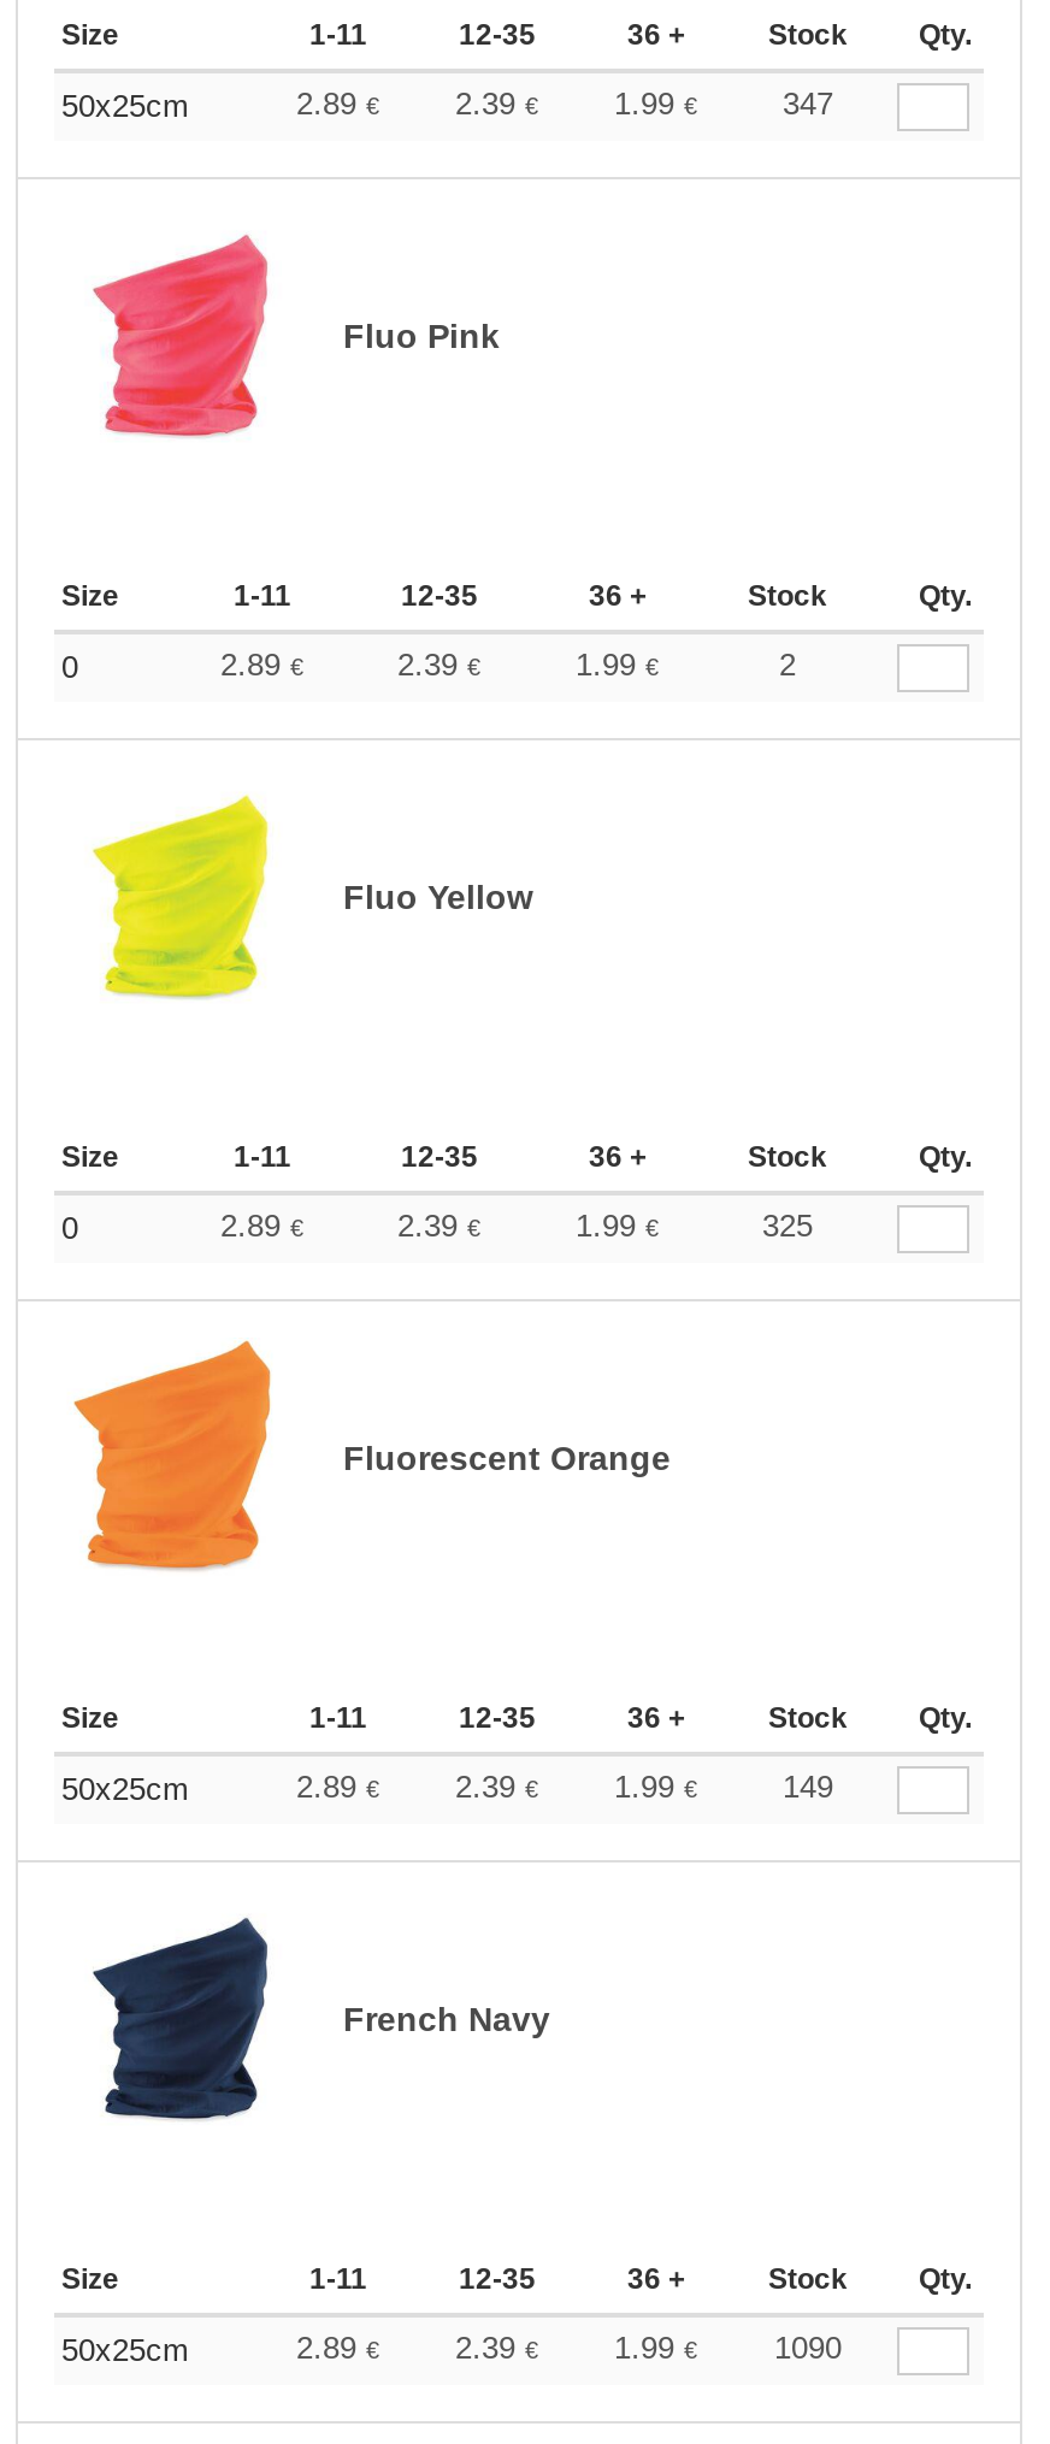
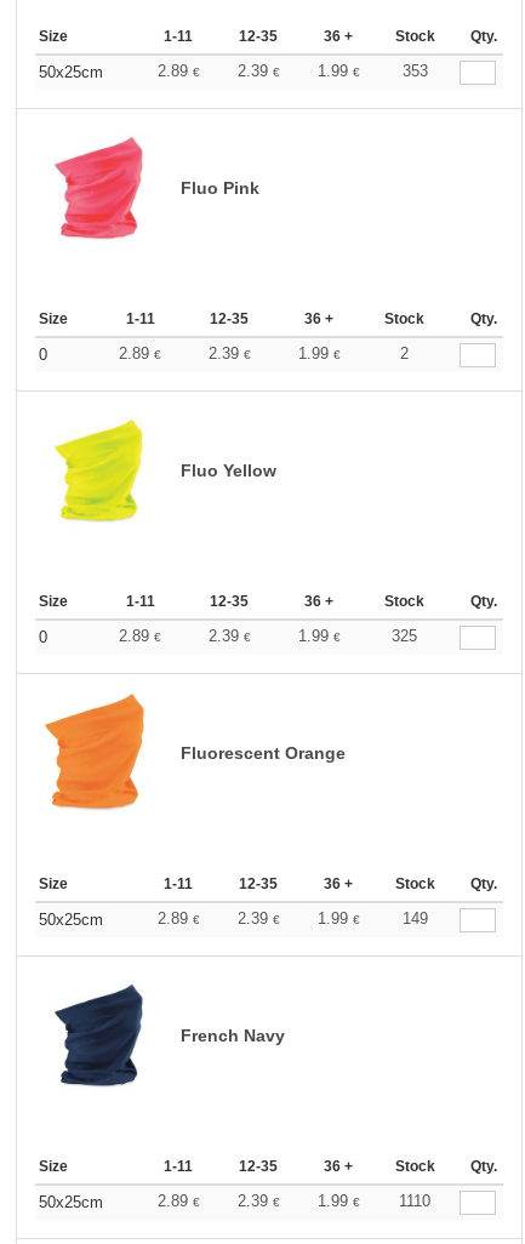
- 347
+ 353

- 1090
+ 1110
